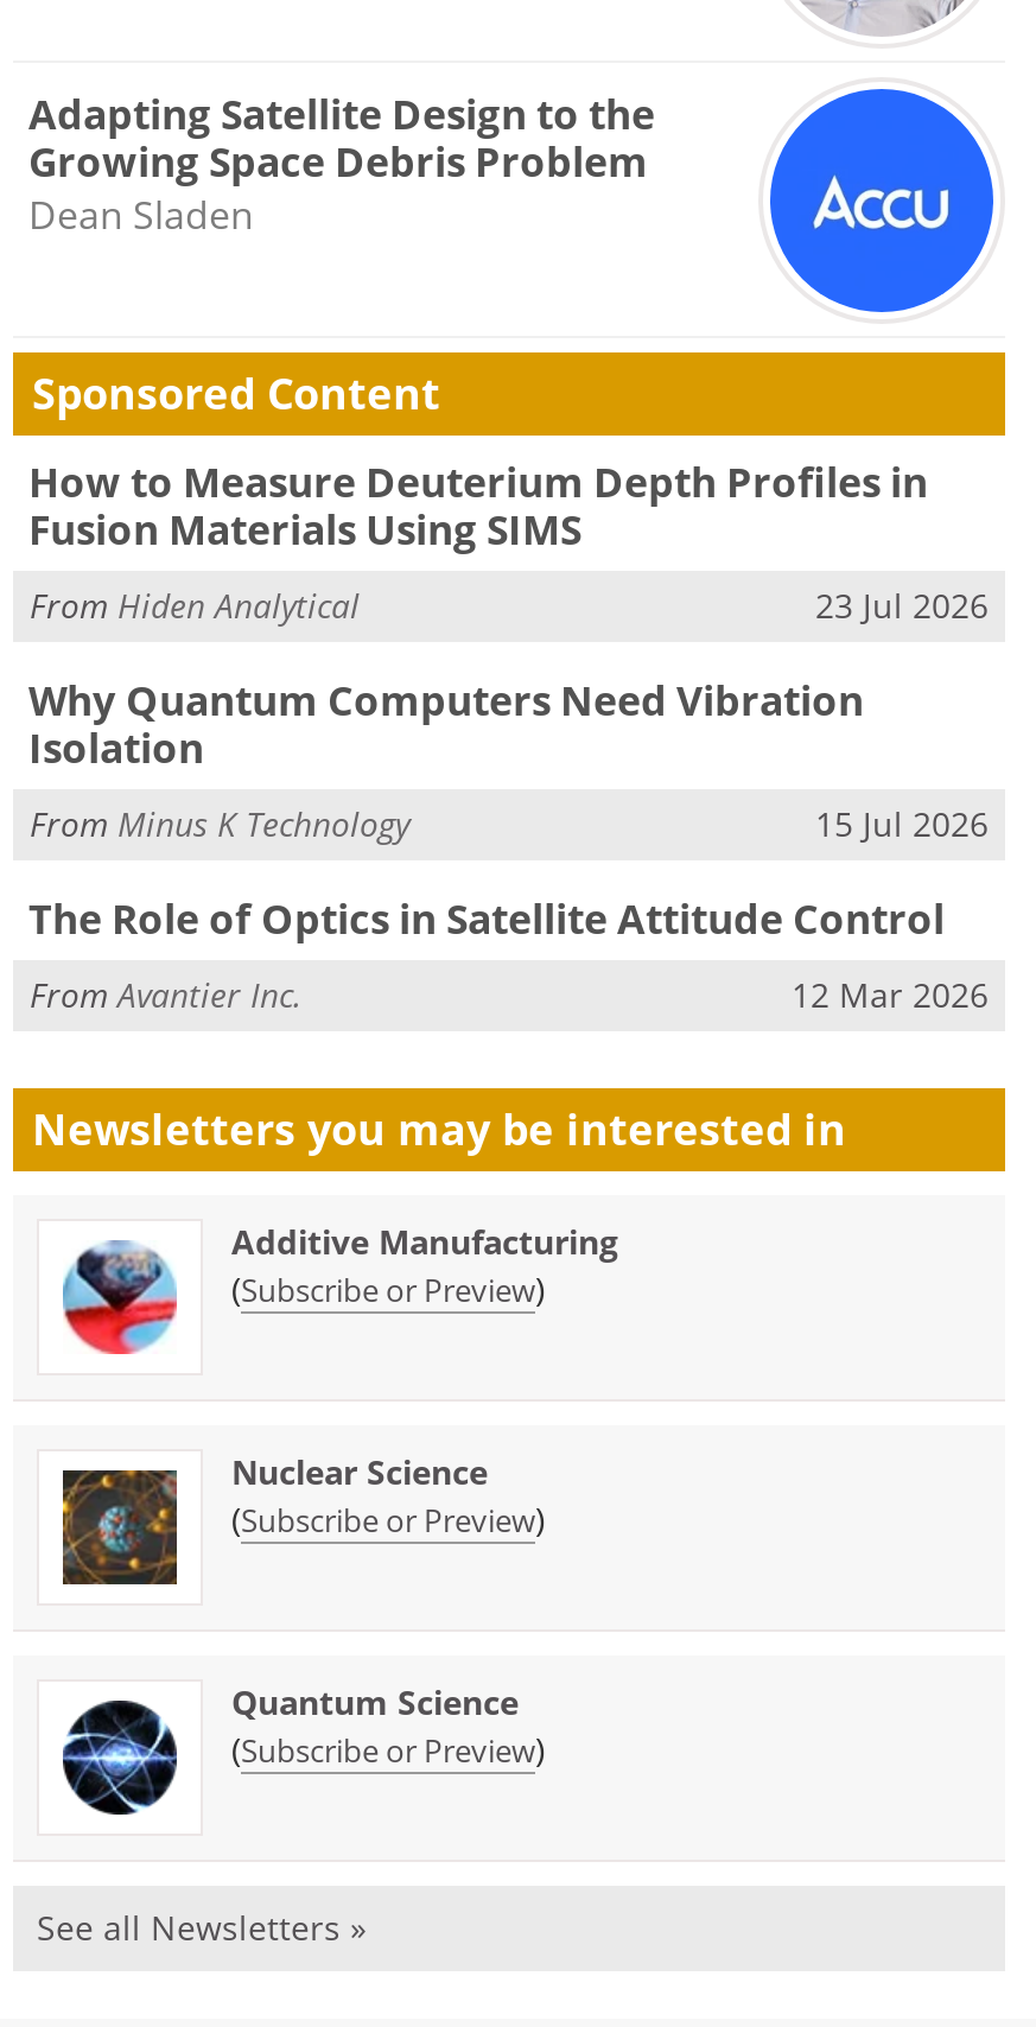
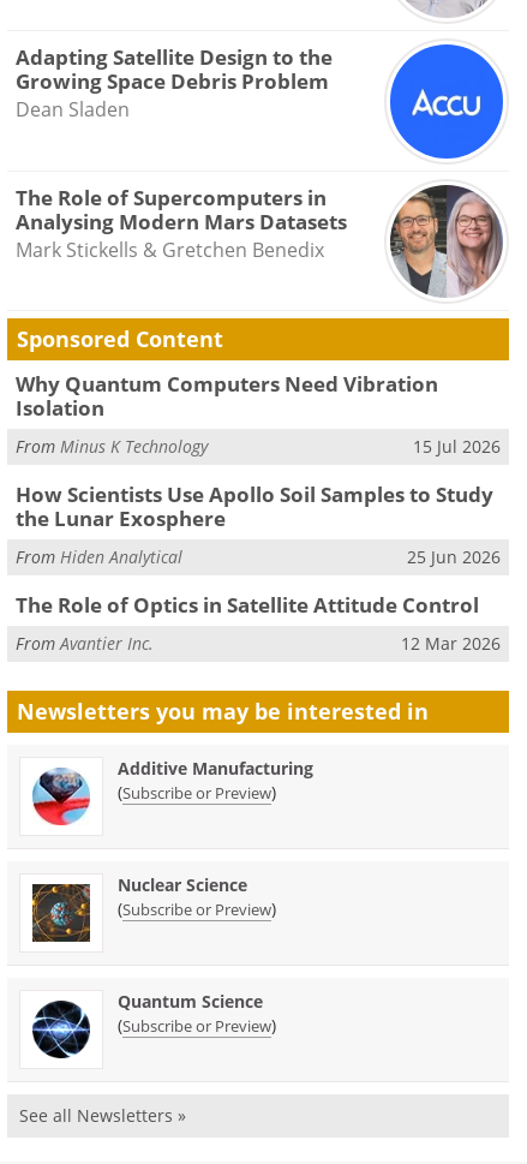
+ [image]
+ The Role of Supercomputers in
+ Analysing Modern Mars Datasets
+ Mark Stickells & Gretchen Benedix

- How to Measure Deuterium Depth Profiles in
- Fusion Materials Using SIMS
- 23 Jul 2026

moved down: From Hiden Analytical

+ How Scientists Use Apollo Soil Samples to Study
+ the Lunar Exosphere
+ 25 Jun 2026
